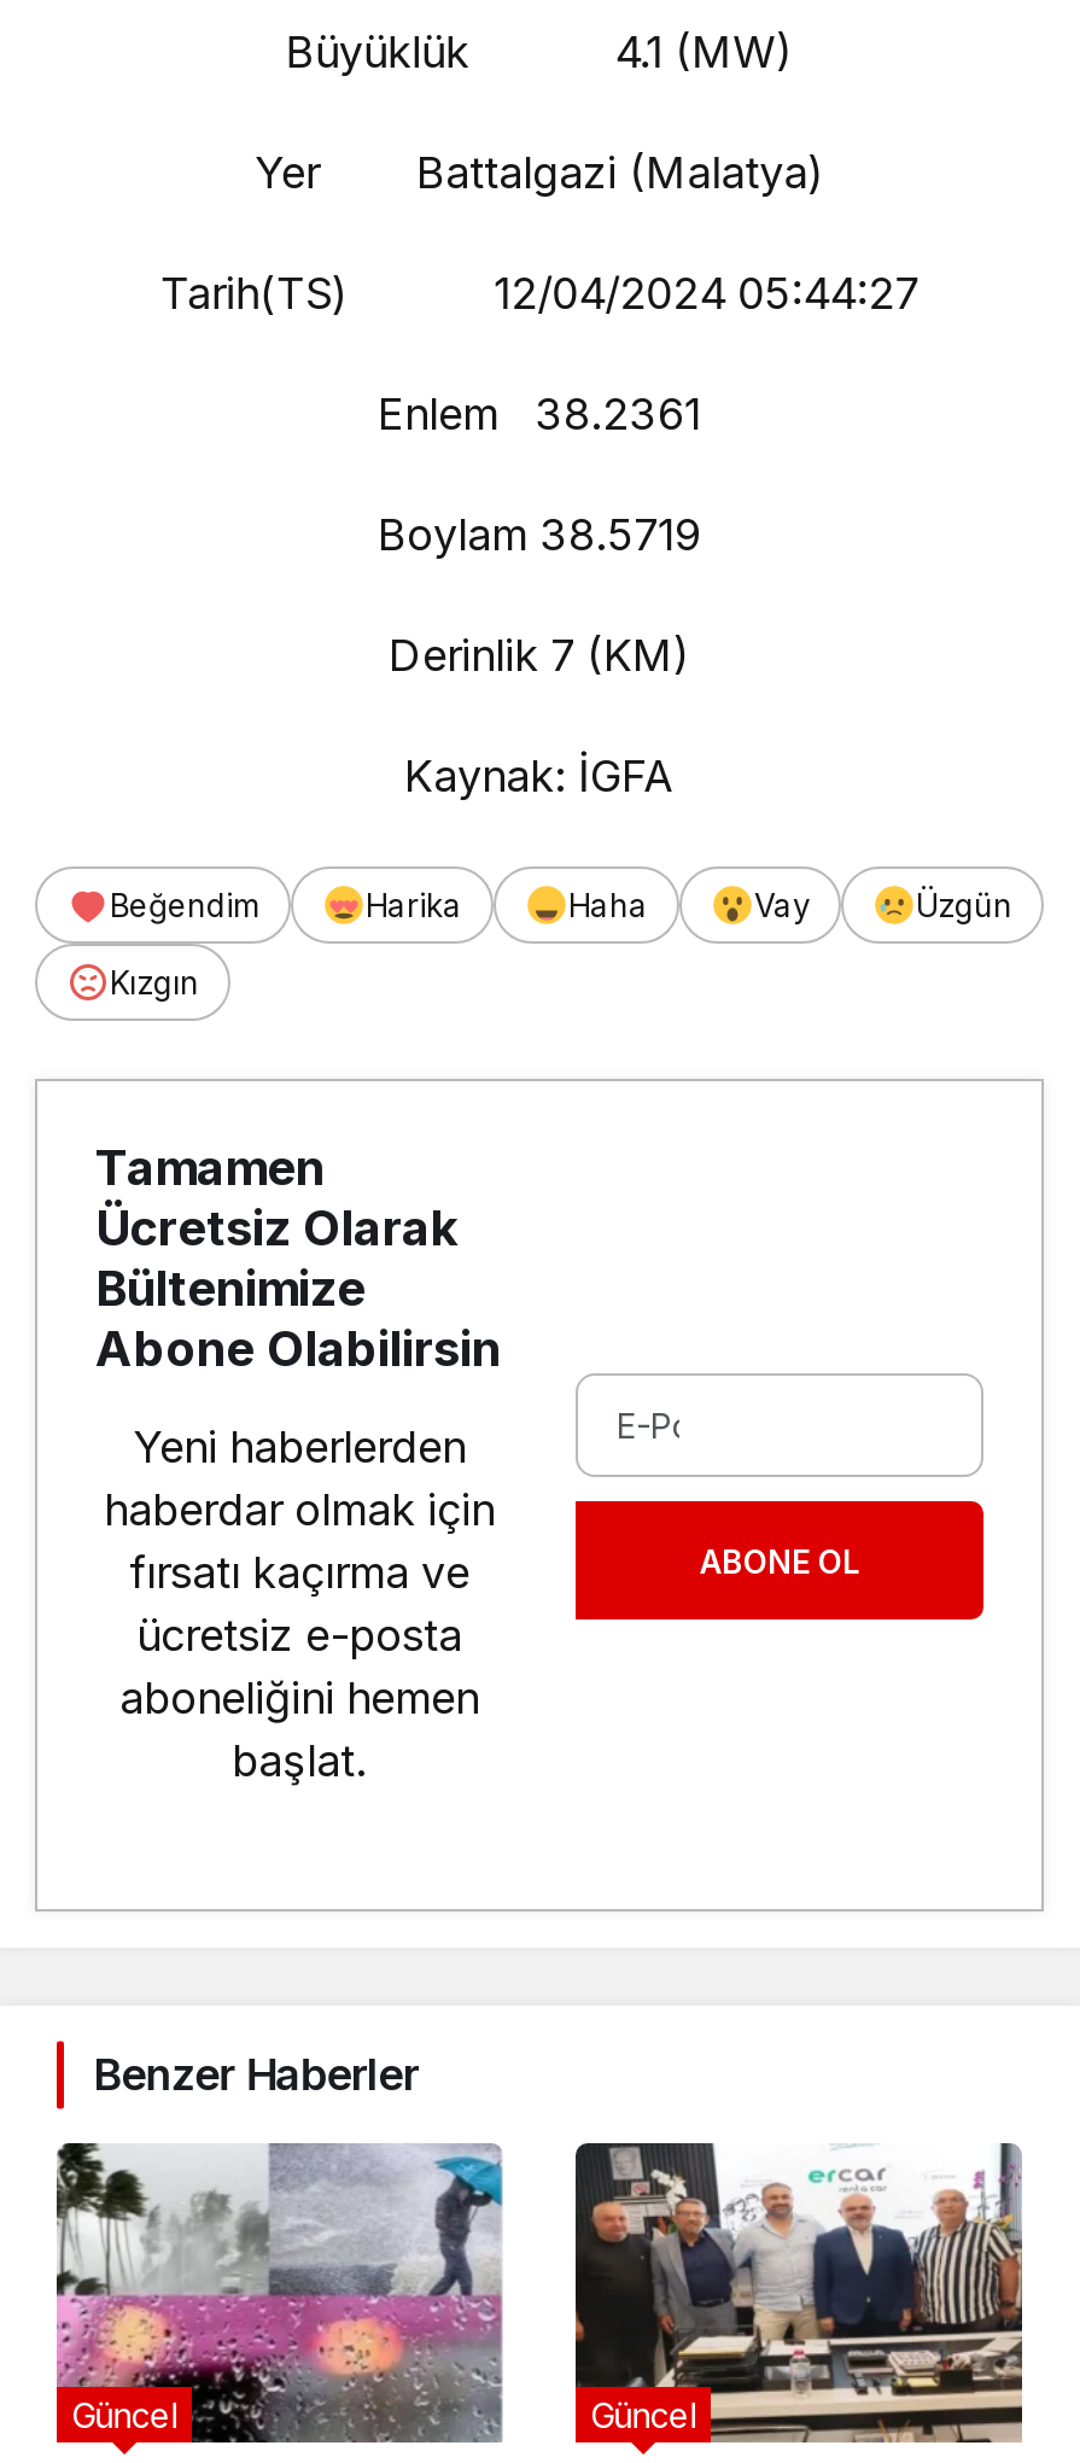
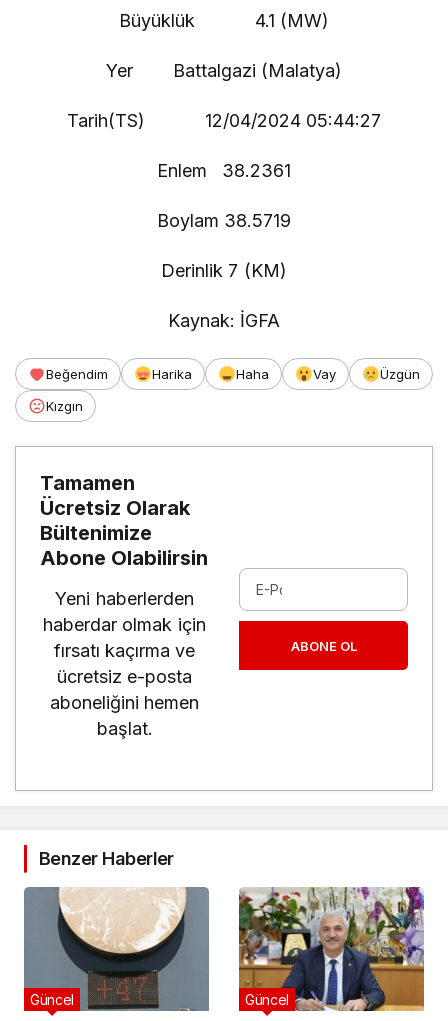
- [image]
+ [image]

- [image]
+ [image]
